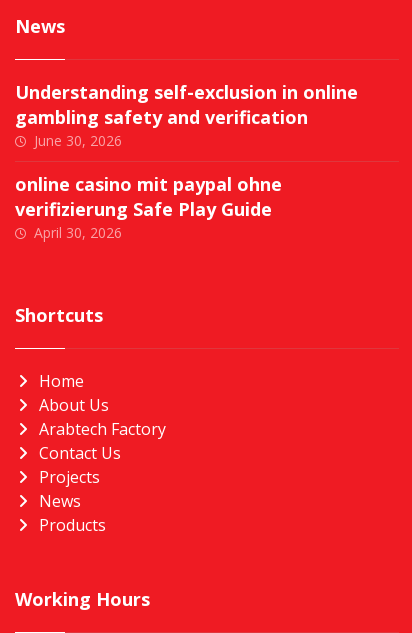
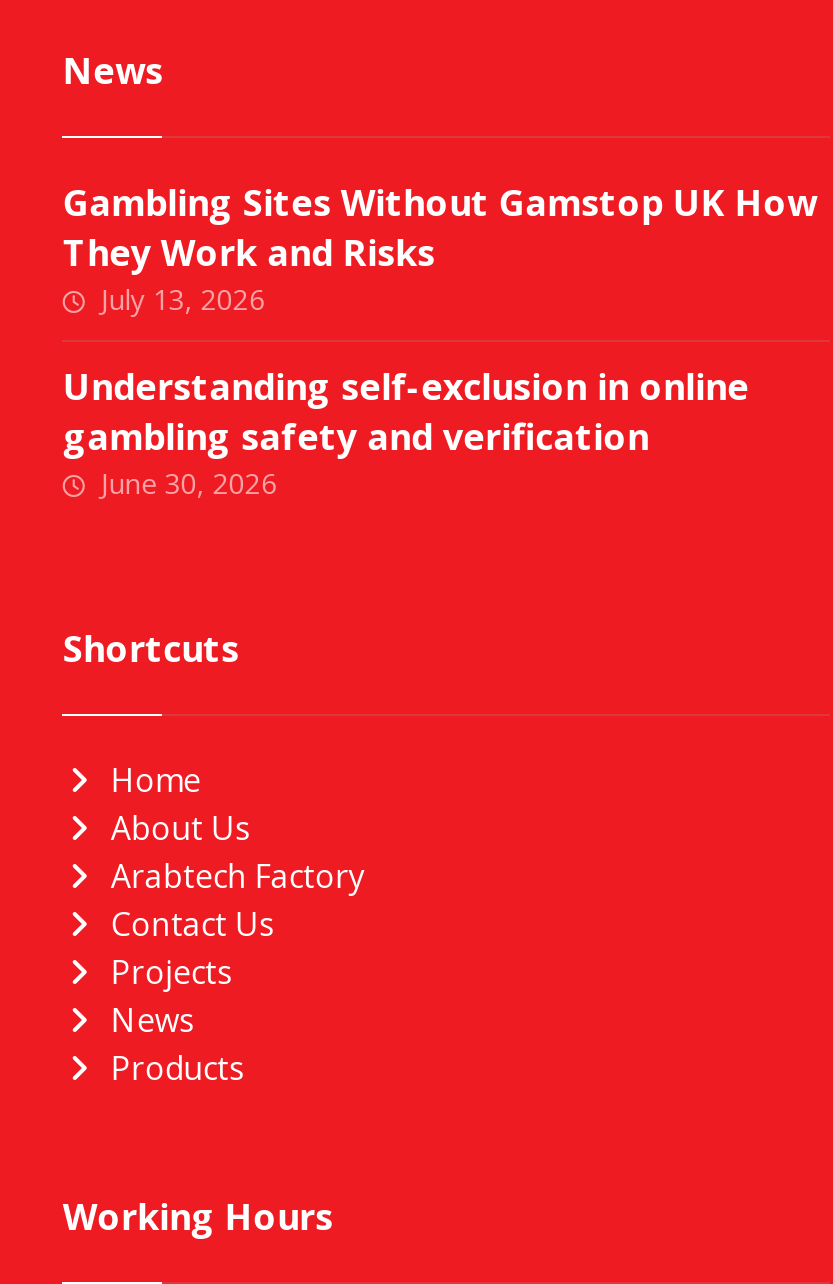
+ Gambling Sites Without Gamstop UK How
+ They Work and Risks
+ July 13, 2026

moved down: Understanding self-exclusion in online | gambling safety and verification | June 30, 2026

- online casino mit paypal ohne
- verifizierung Safe Play Guide
- April 30, 2026
